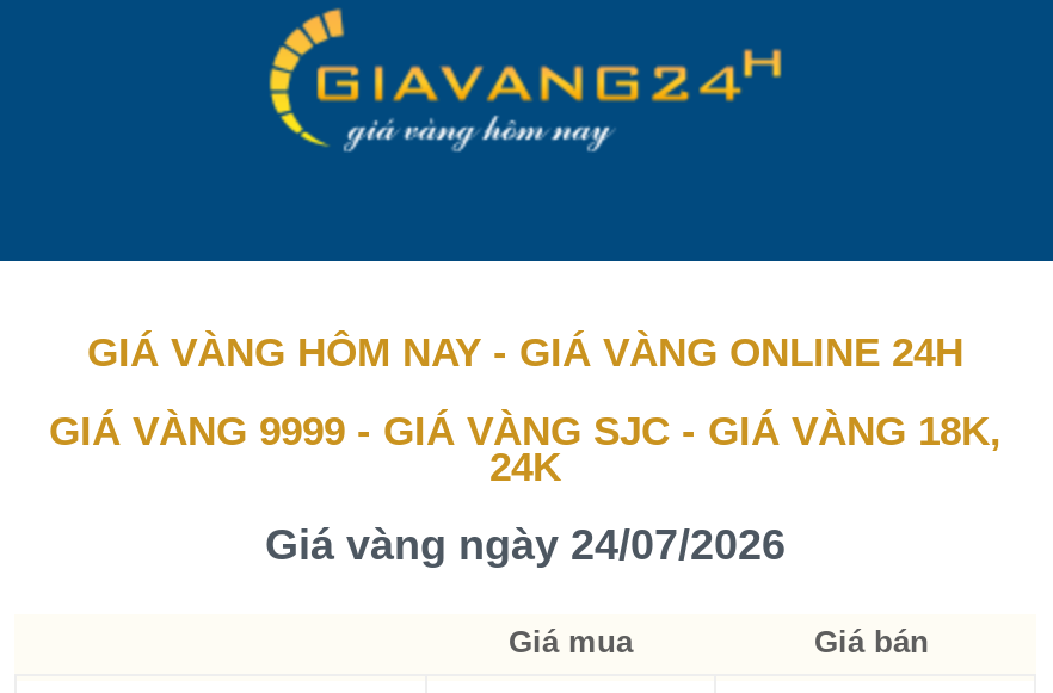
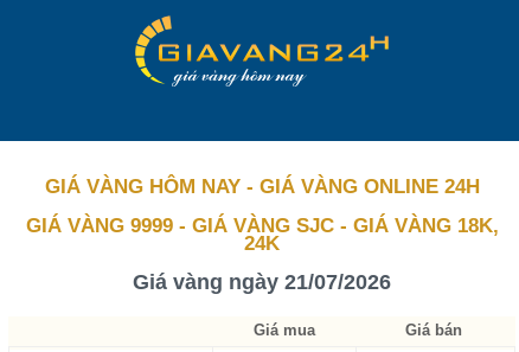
- Giá vàng ngày 24/07/2026
+ Giá vàng ngày 21/07/2026
